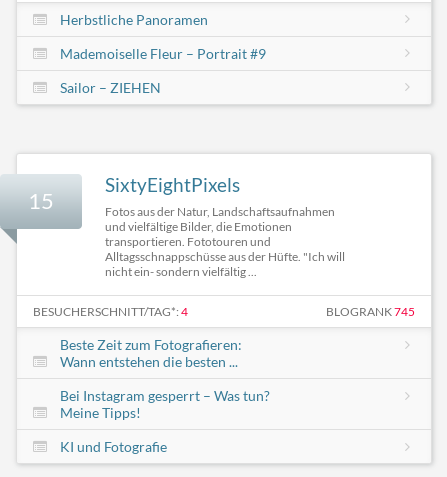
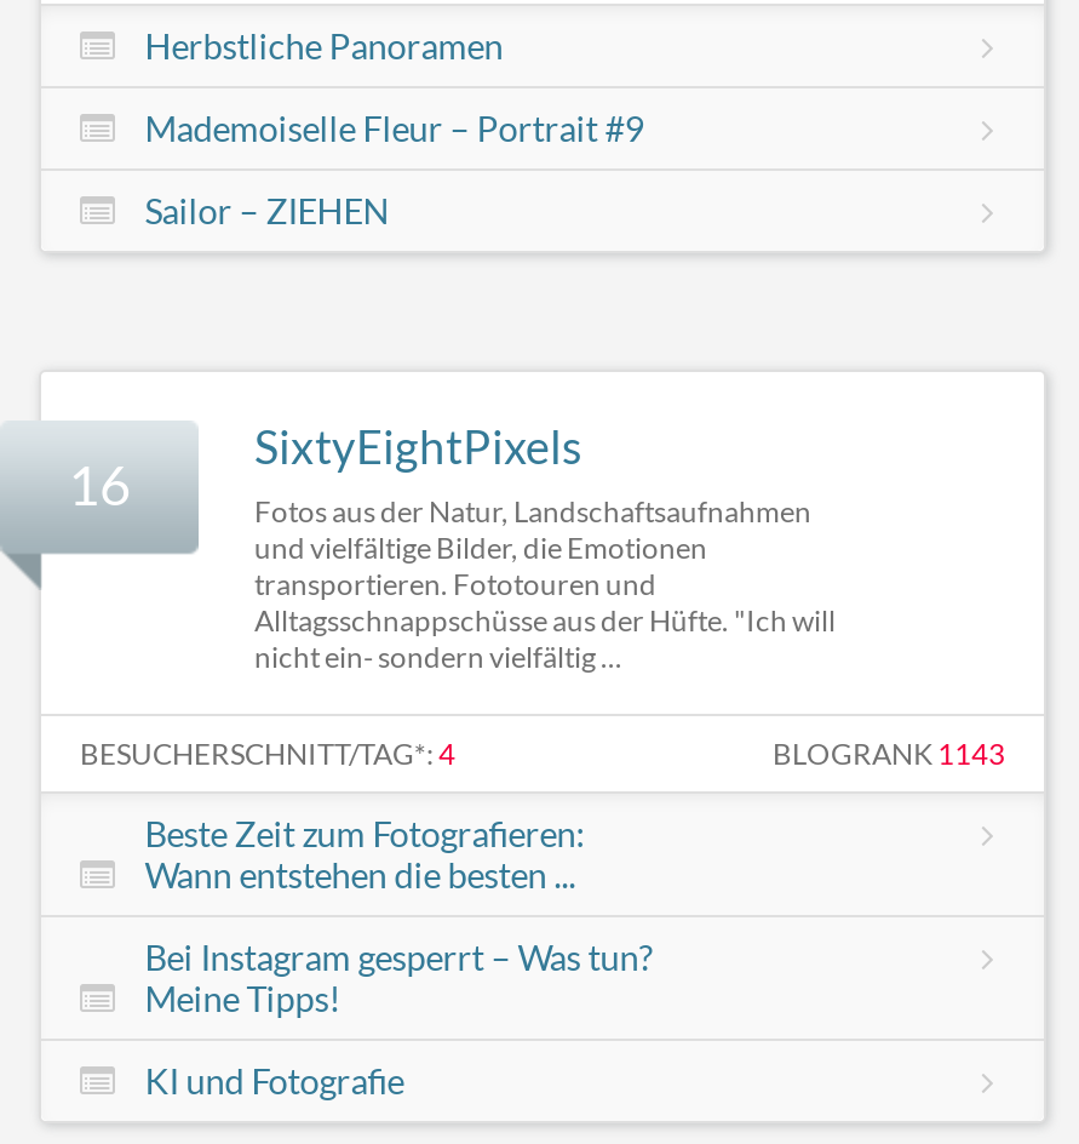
- 15
+ 16

- BLOGRANK 745
+ BLOGRANK 1143
